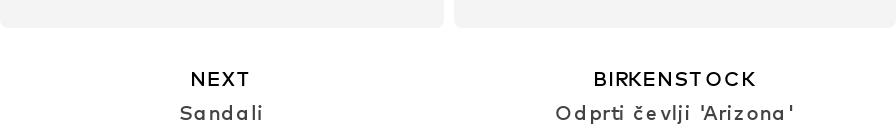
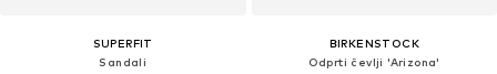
- NEXT
+ SUPERFIT
